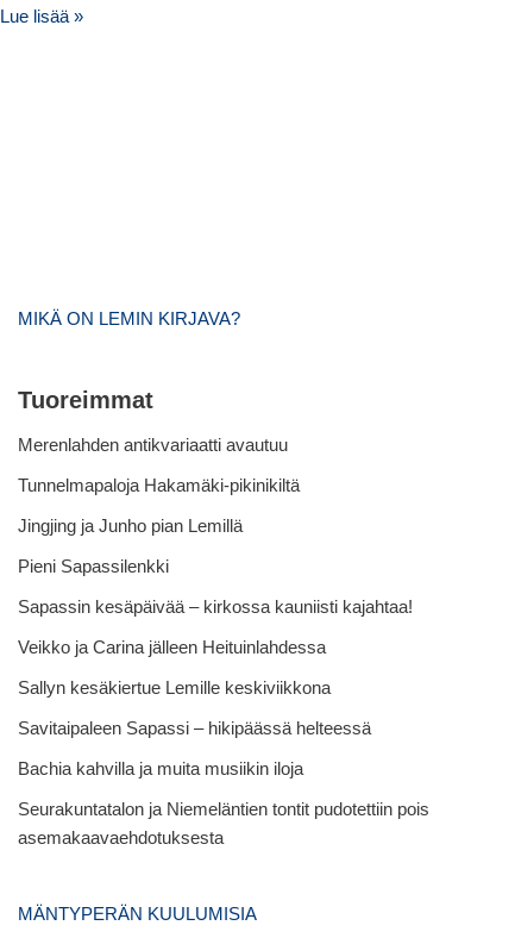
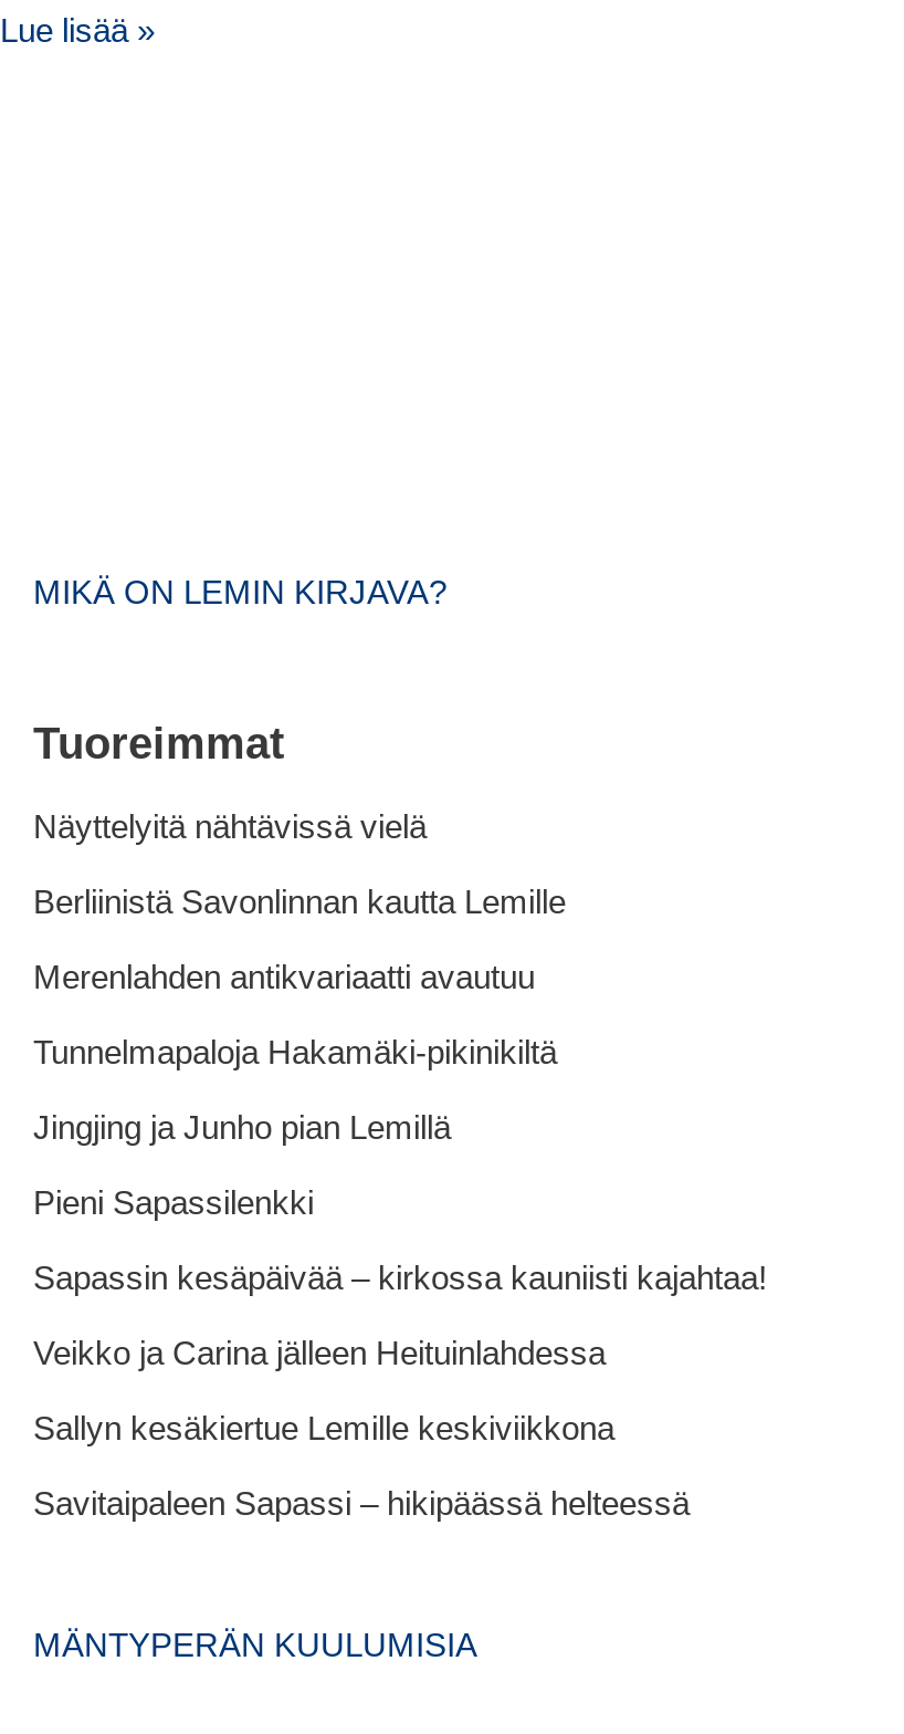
+ Näyttelyitä nähtävissä vielä
+ Berliinistä Savonlinnan kautta Lemille

moved down: Merenlahden antikvariaatti avautuu | Tunnelmapaloja Hakamäki-pikinikiltä | Jingjing ja Junho pian Lemillä | Pieni Sapassilenkki | Sapassin kesäpäivää – kirkossa kauniisti kajahtaa! | Veikko ja Carina jälleen Heituinlahdessa | Sallyn kesäkiertue Lemille keskiviikkona | Savitaipaleen Sapassi – hikipäässä helteessä

- Bachia kahvilla ja muita musiikin iloja
- Seurakuntatalon ja Niemeläntien tontit pudotettiin pois
- asemakaavaehdotuksesta
